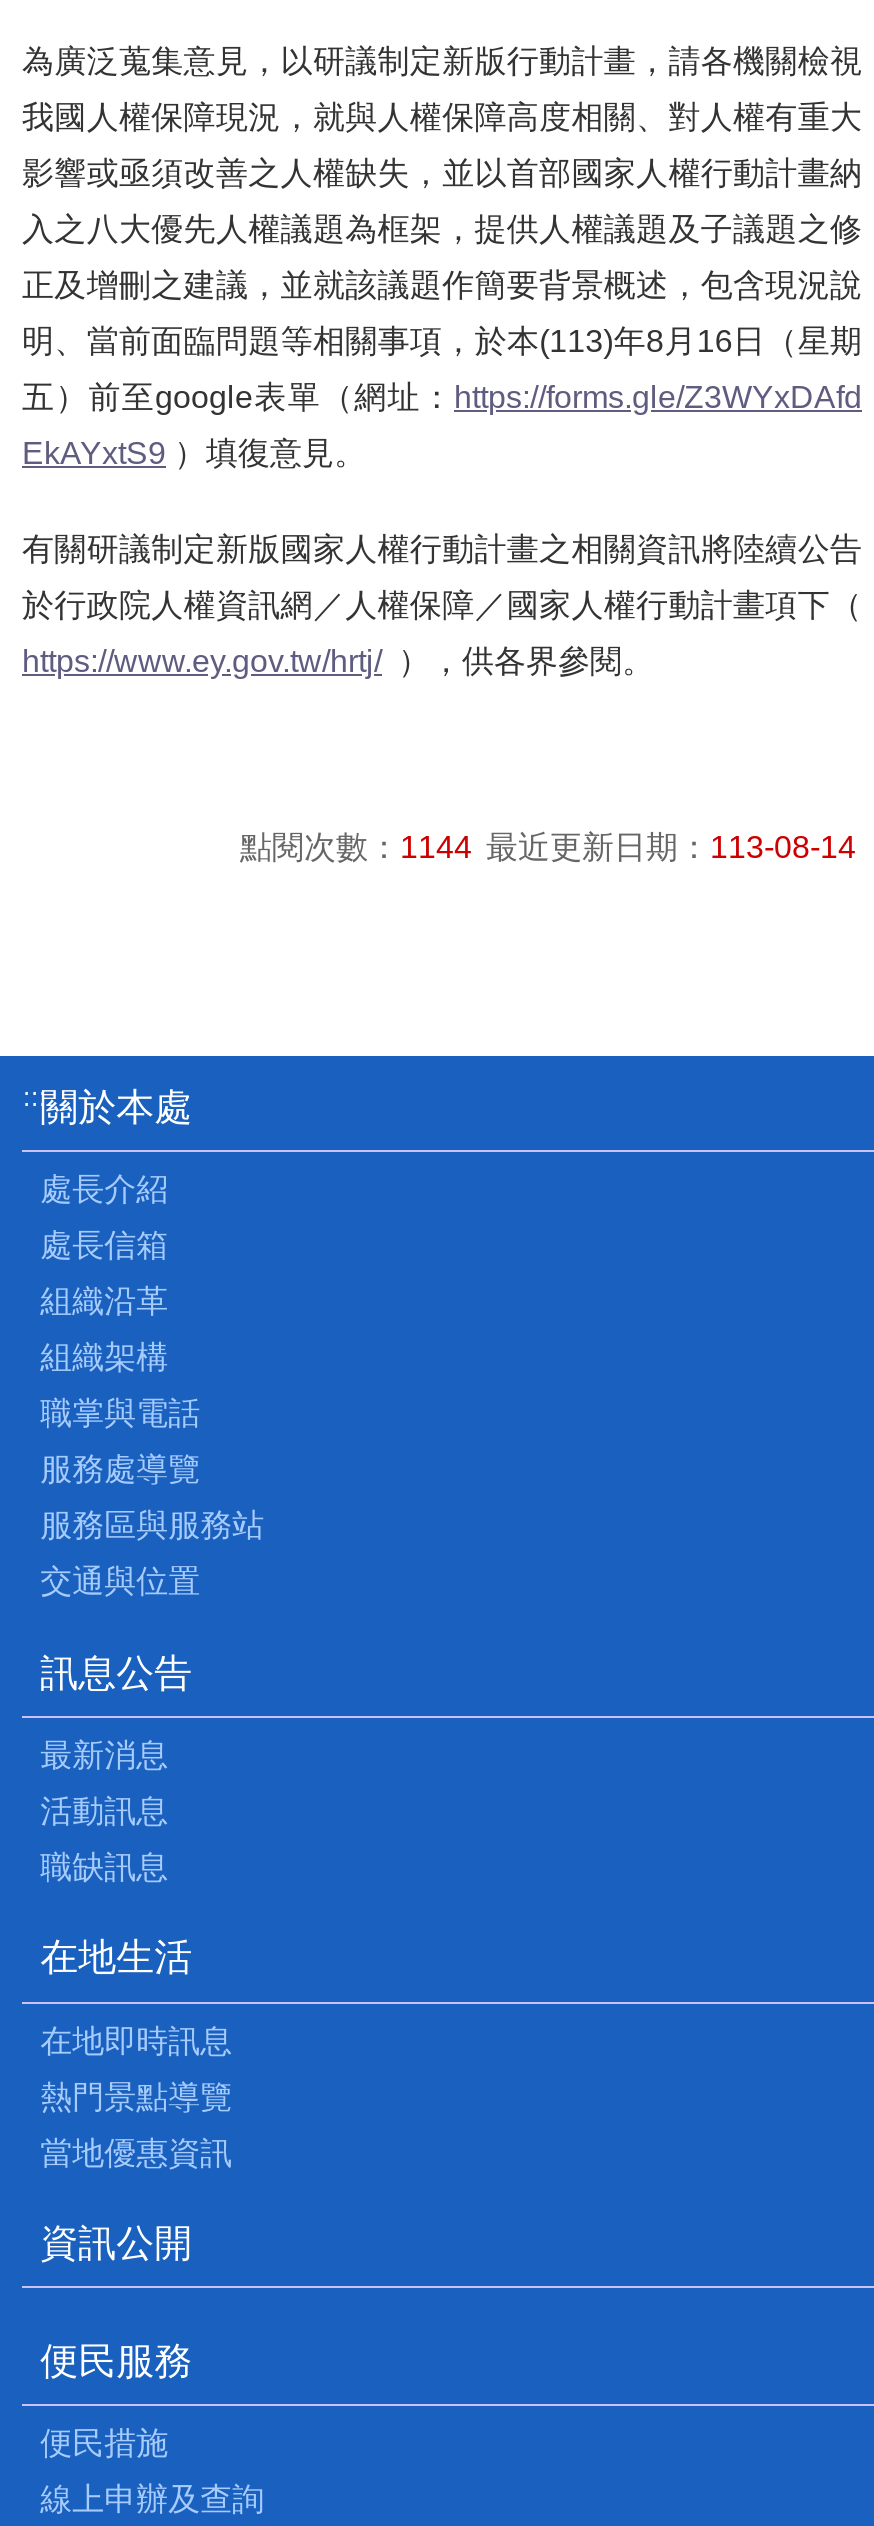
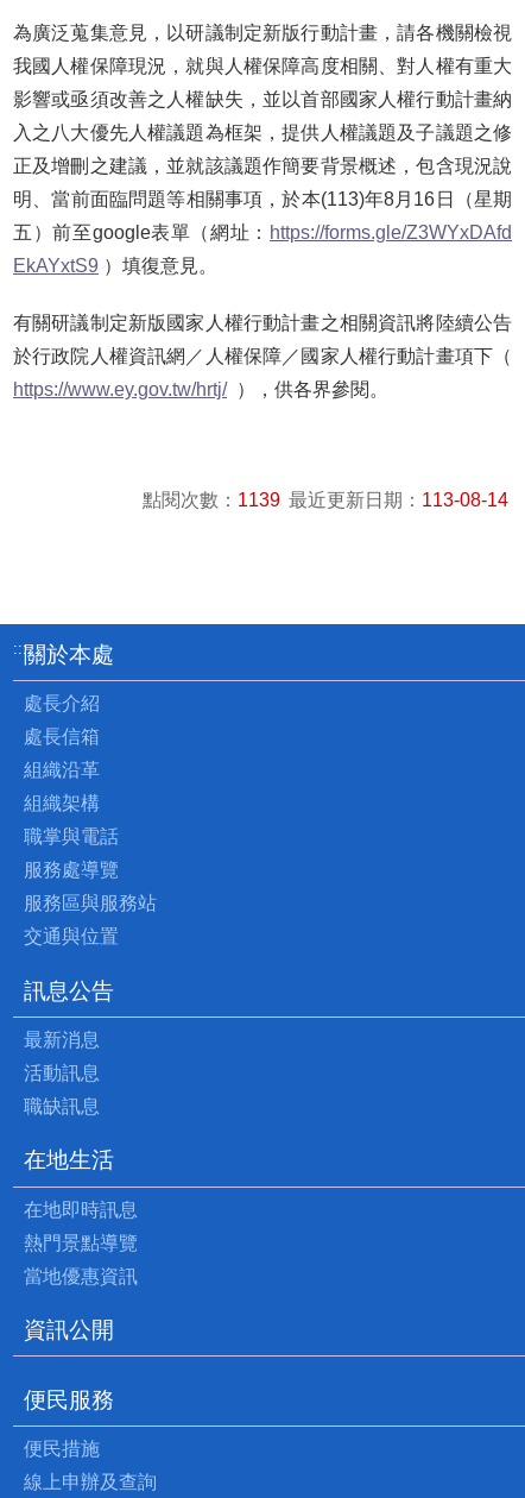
- 點閱次數：1144 最近更新日期：113-08-14
+ 點閱次數：1139 最近更新日期：113-08-14
